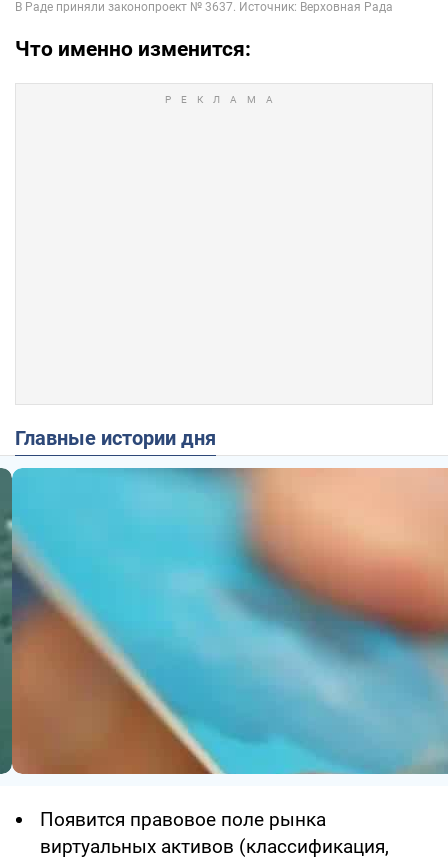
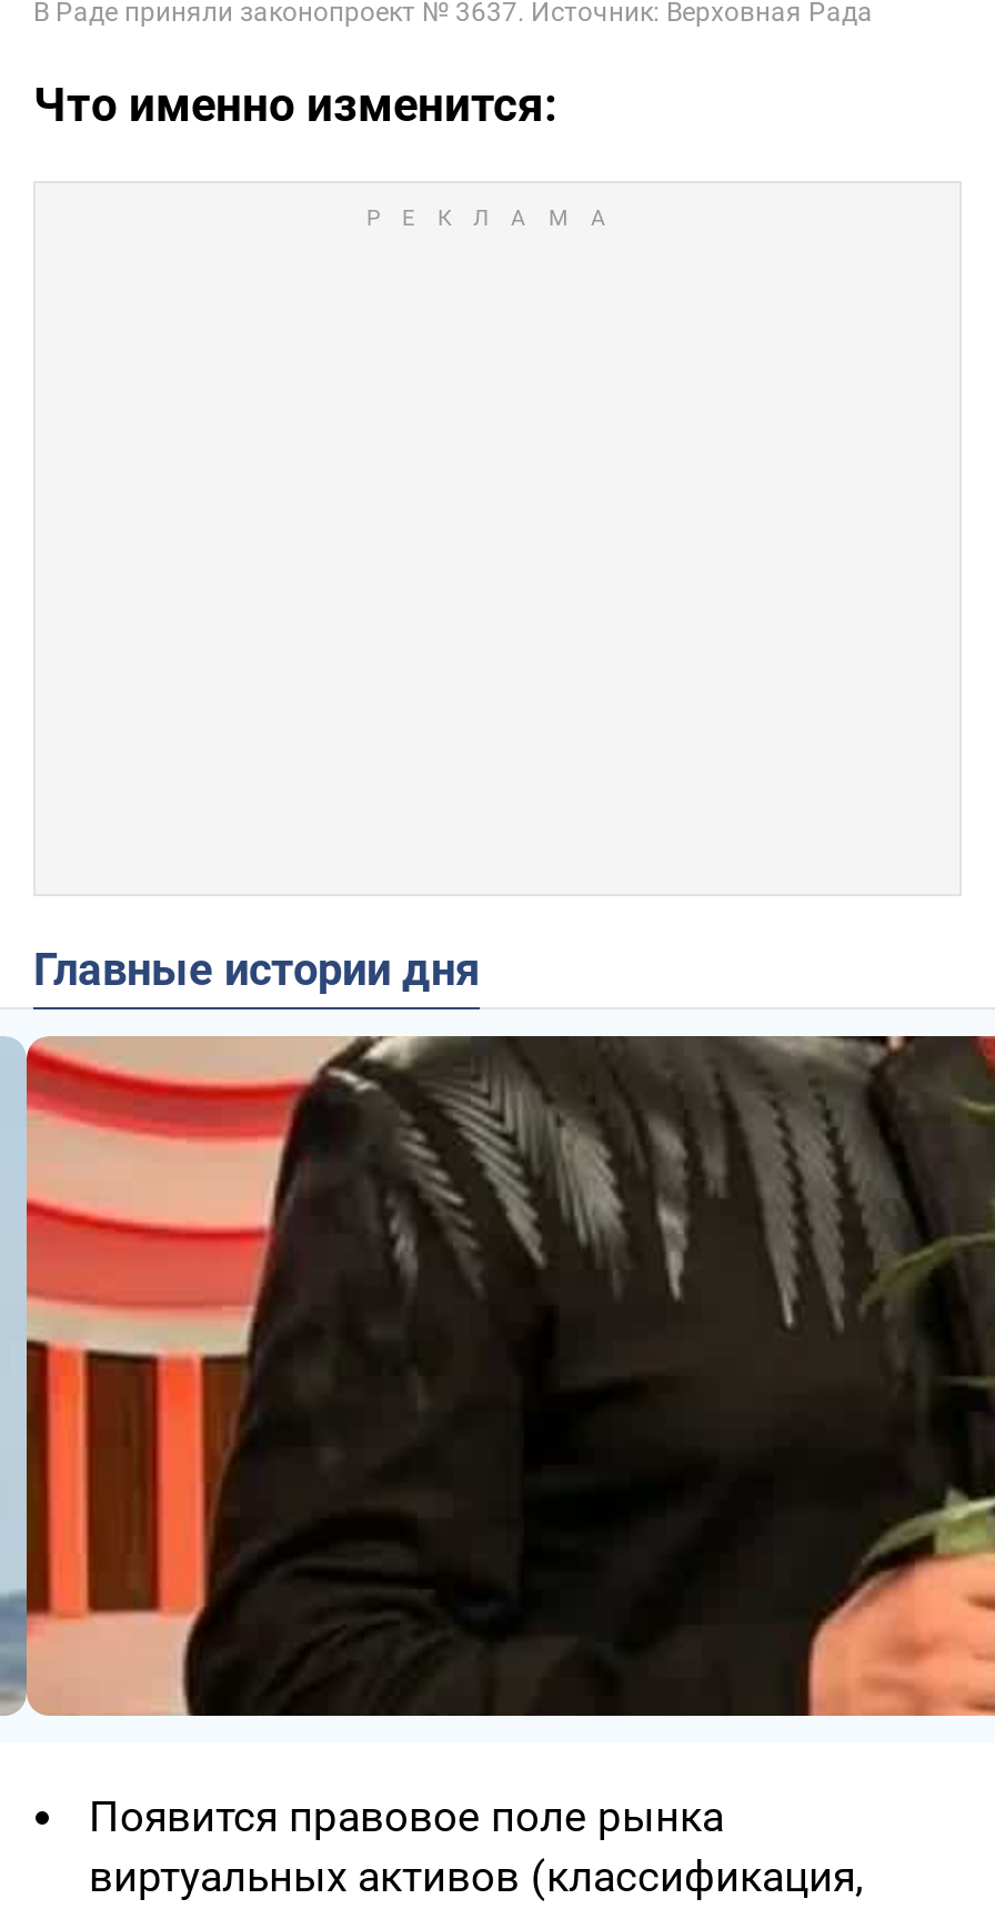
- [image]
+ [image]
